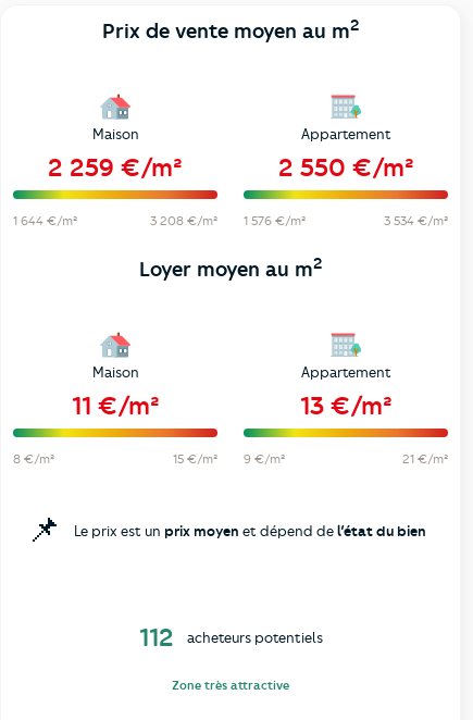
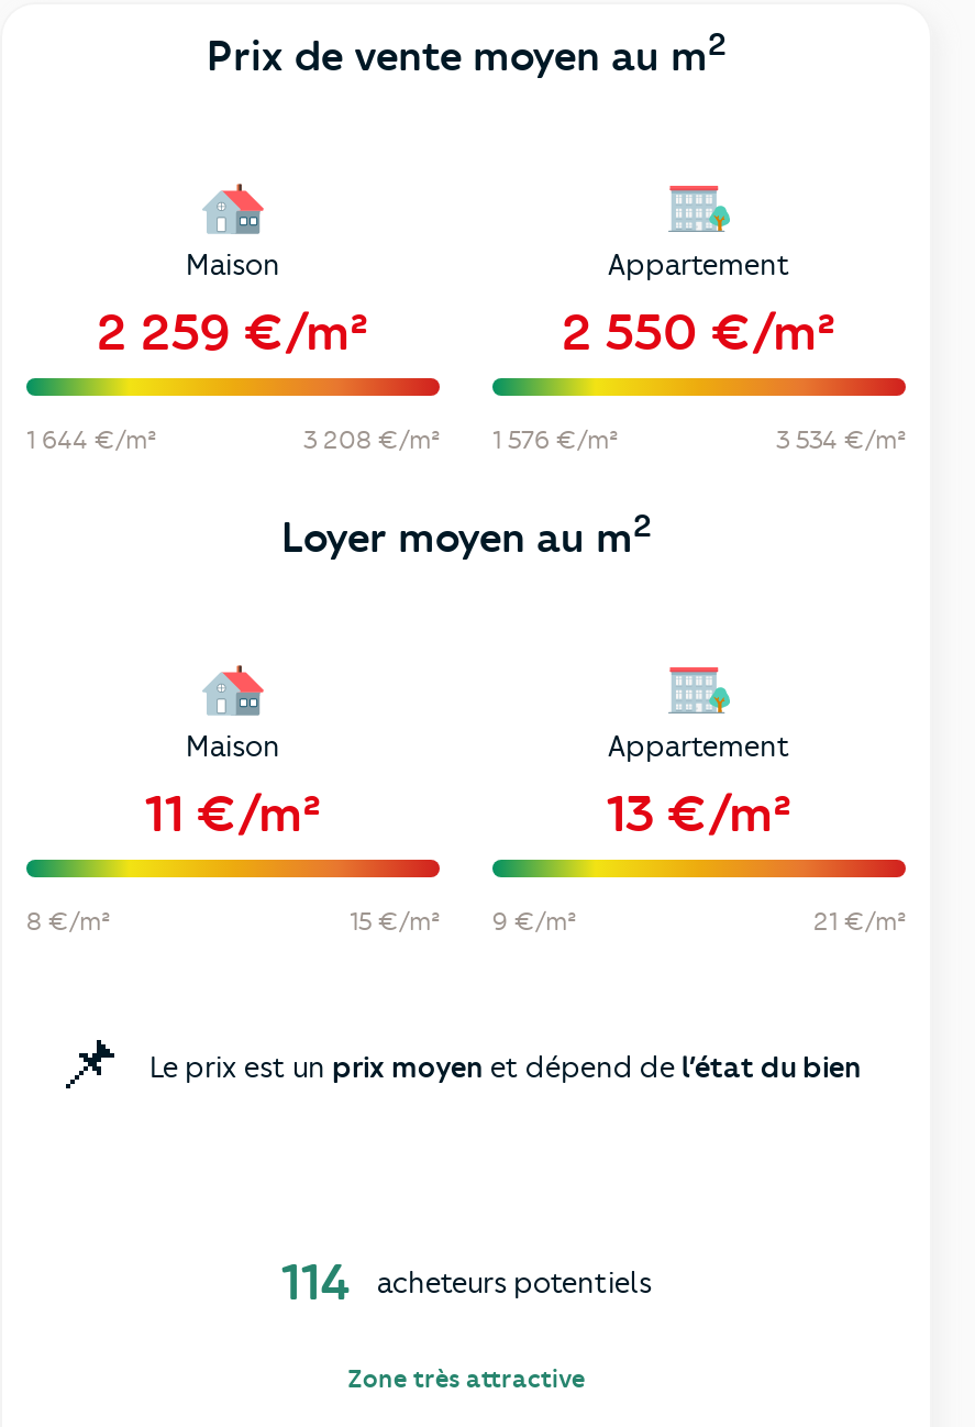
- 112 acheteurs potentiels
+ 114 acheteurs potentiels
